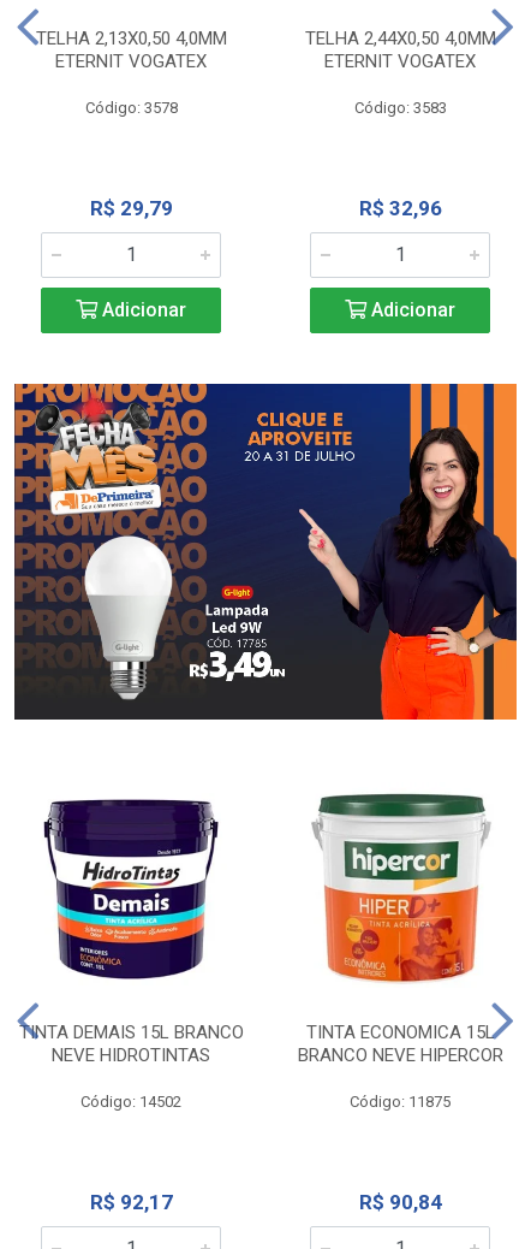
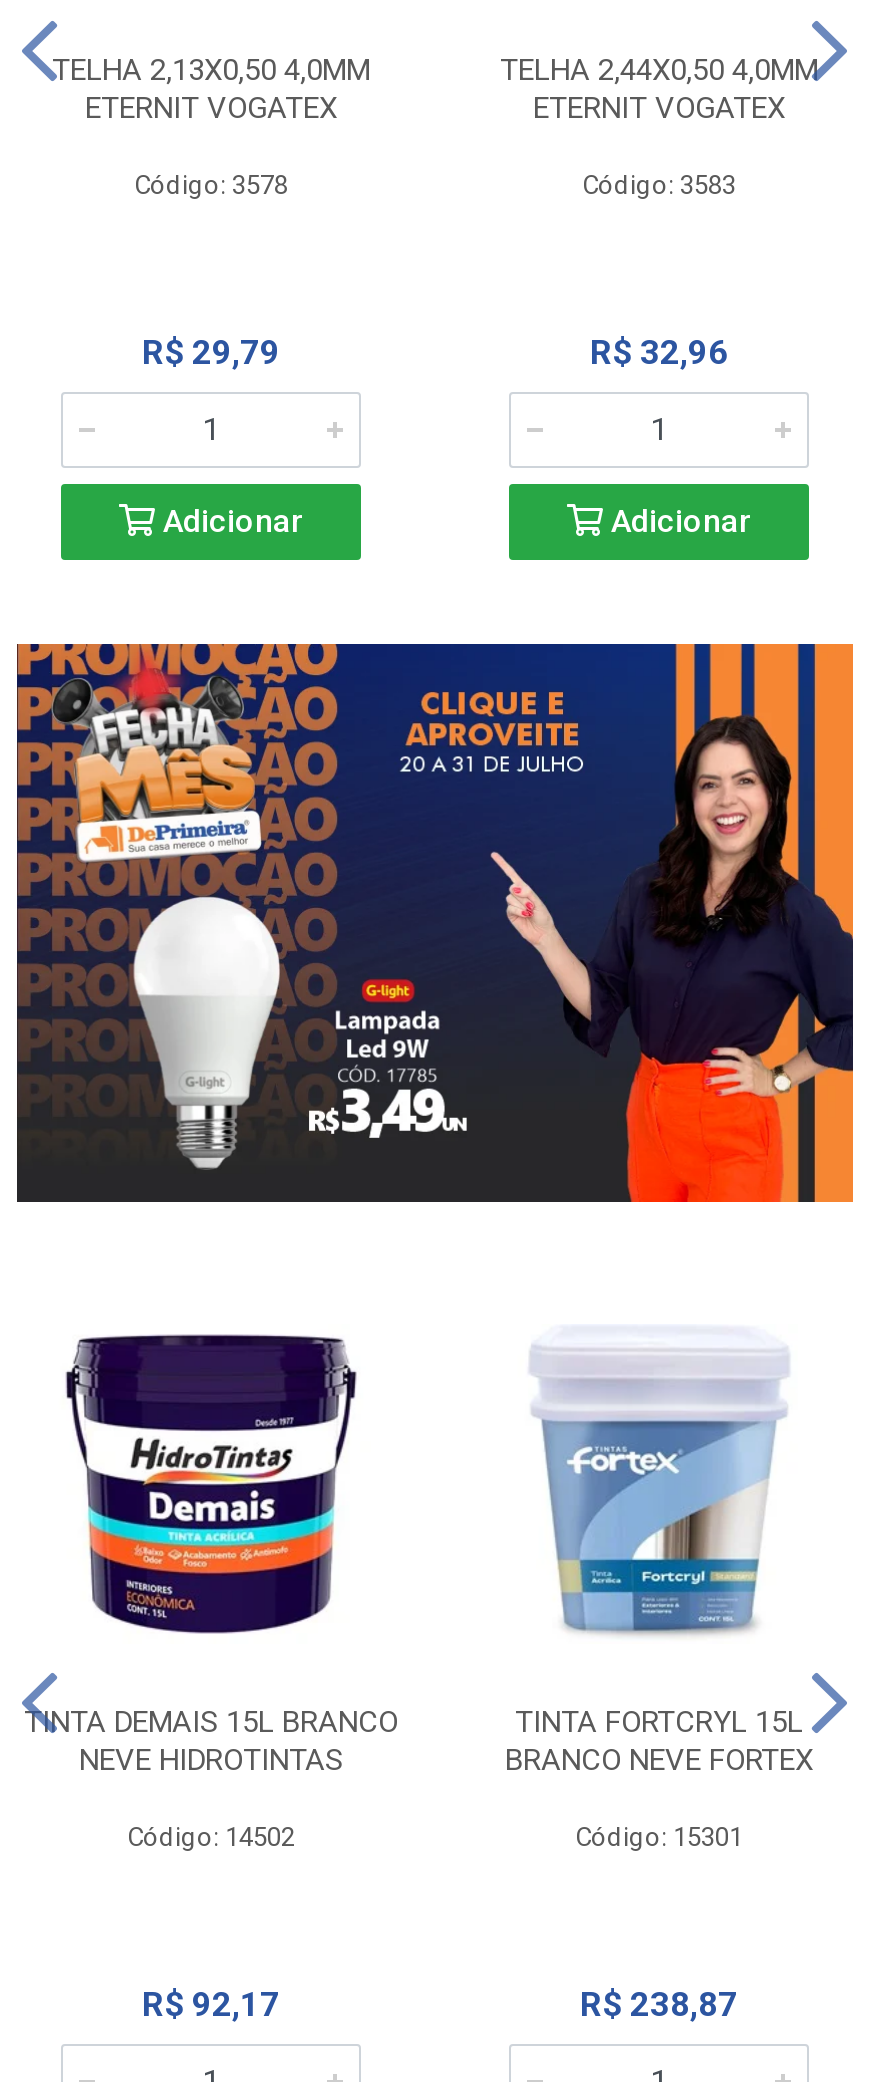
- [image]
- TINTA ECONOMICA 15L
+ [image]
+ TINTA FORTCRYL 15L

- BRANCO NEVE HIPERCOR
+ BRANCO NEVE FORTEX

- Código: 11875
+ Código: 15301

- R$ 90,84
+ R$ 238,87
